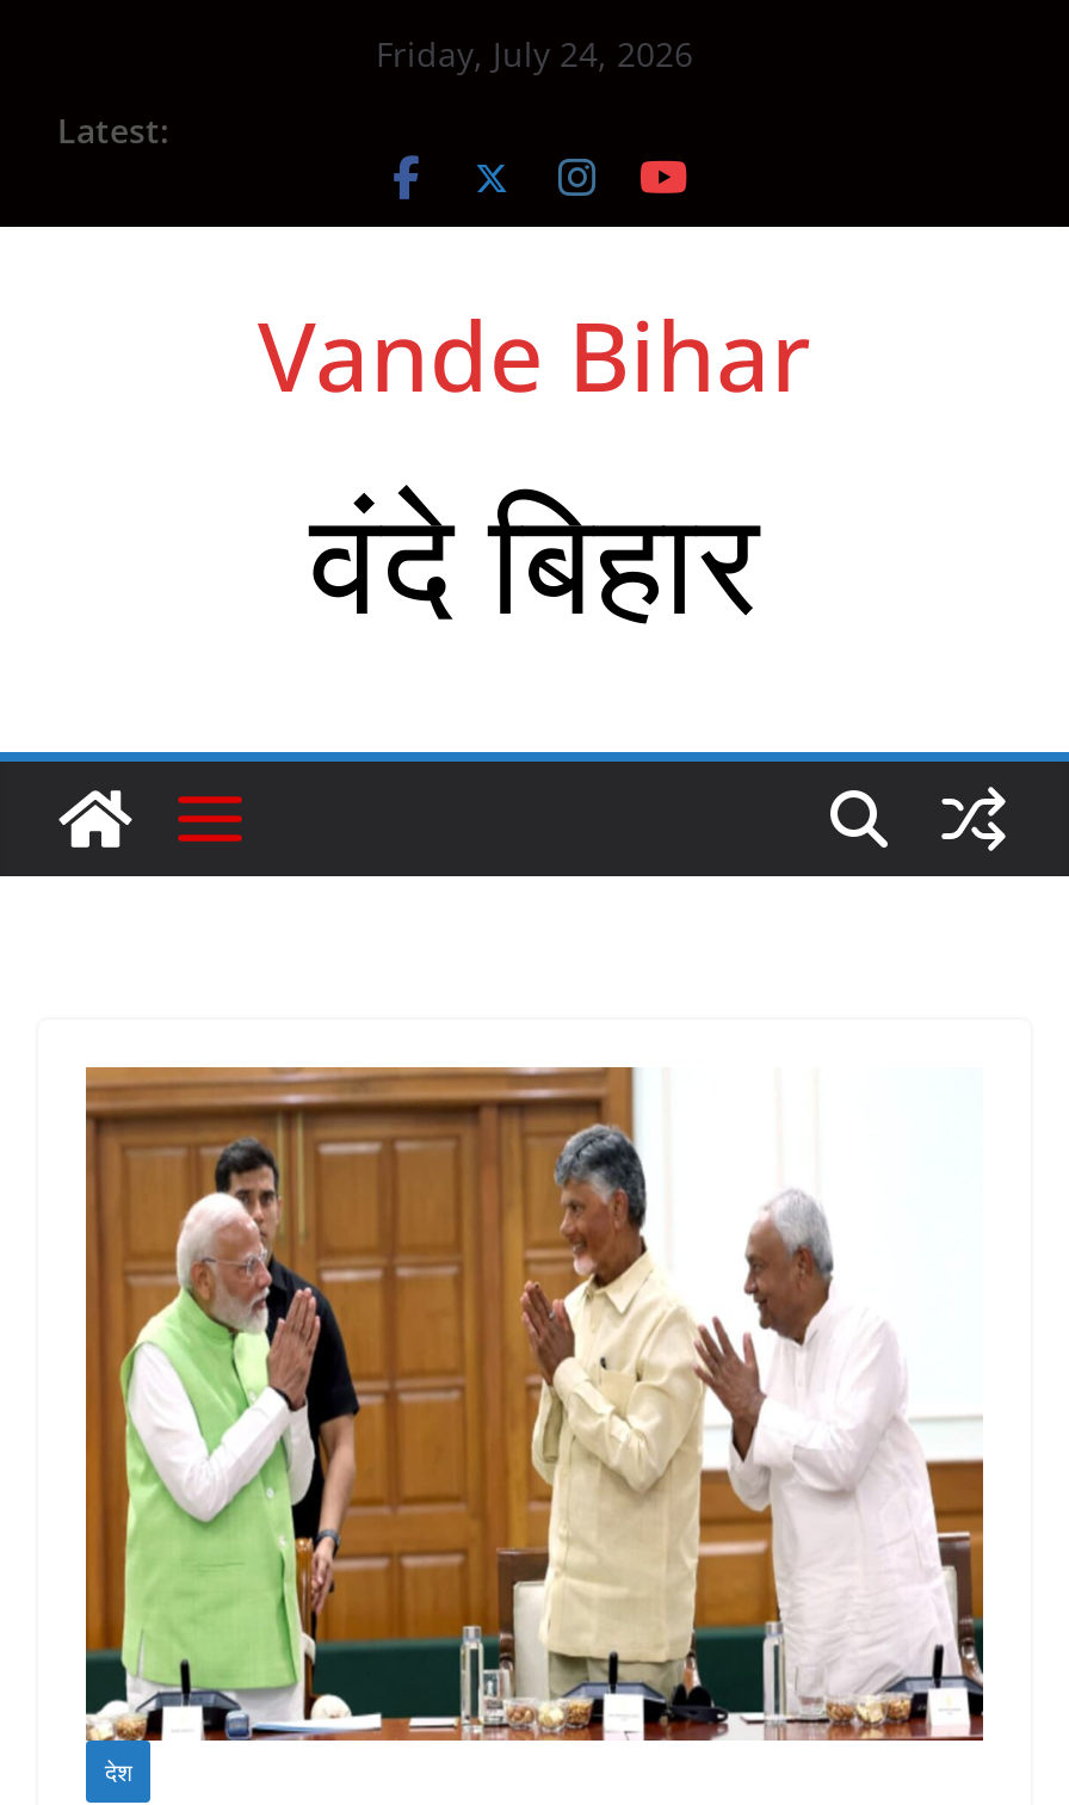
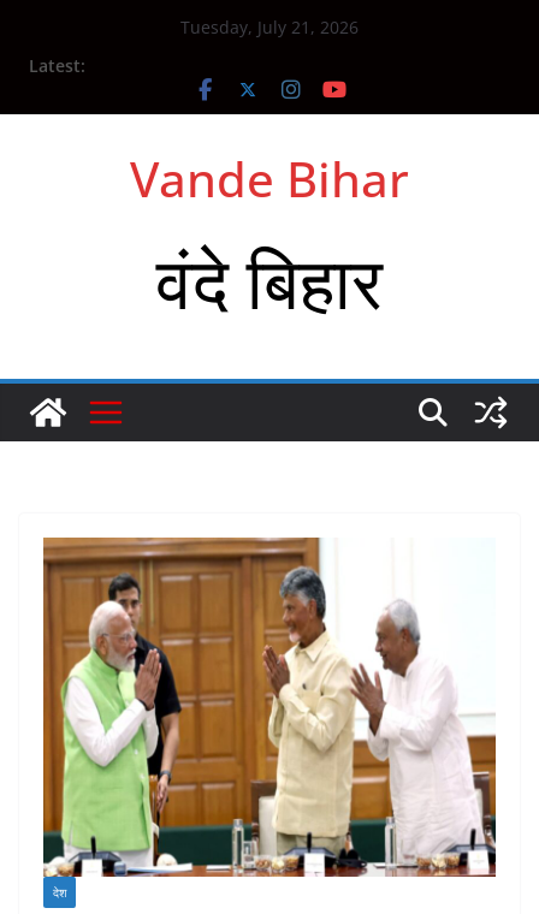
- Friday, July 24, 2026
+ Tuesday, July 21, 2026
